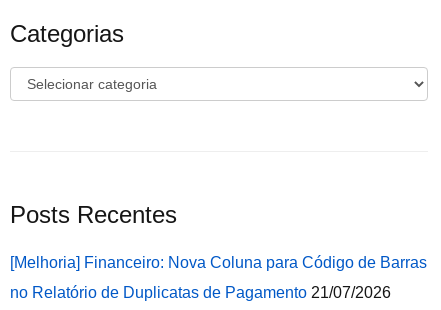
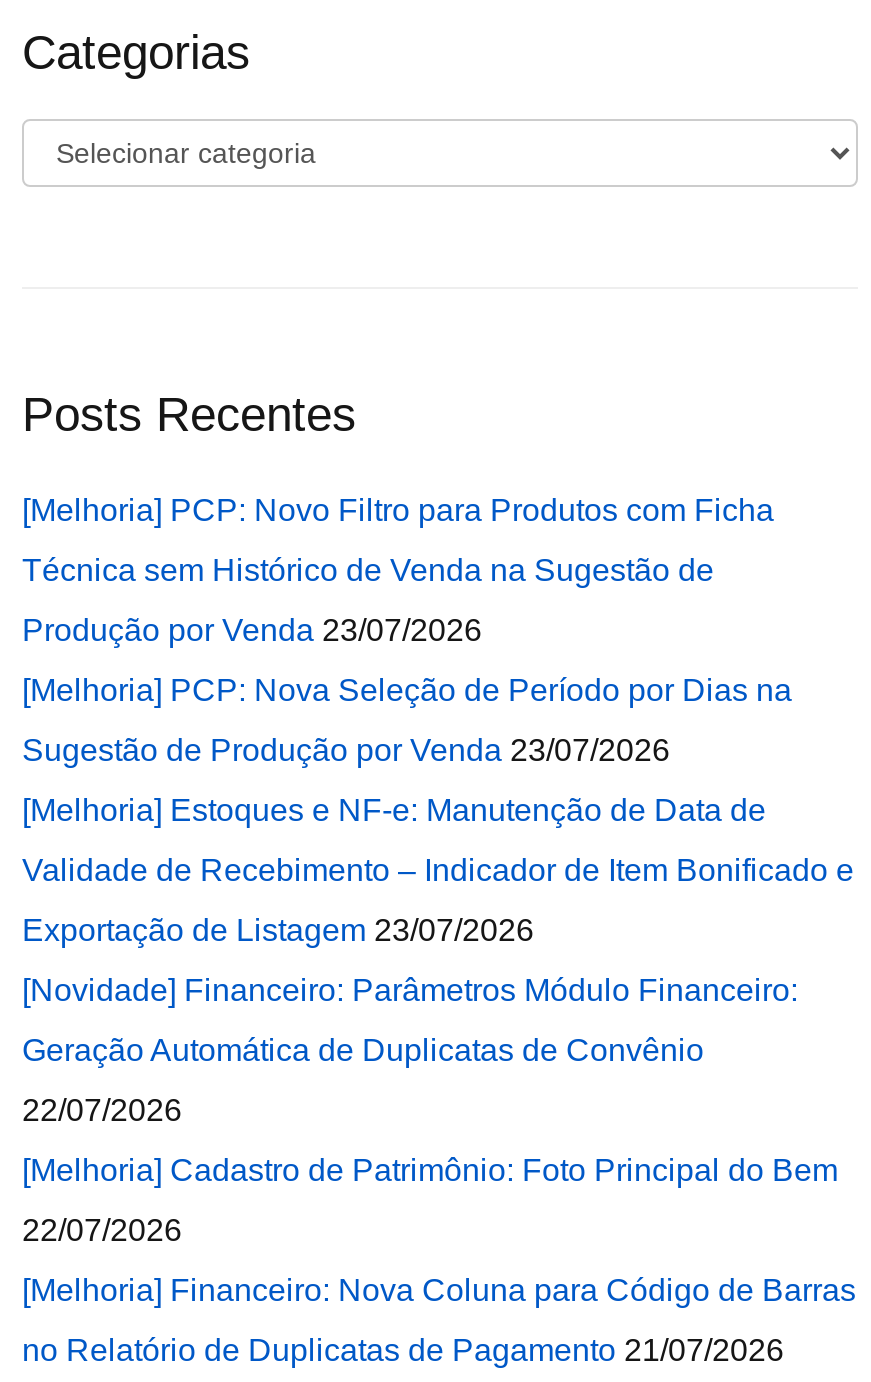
+ [Melhoria] PCP: Novo Filtro para Produtos com Ficha
+ Técnica sem Histórico de Venda na Sugestão de
+ Produção por Venda 23/07/2026
+ [Melhoria] PCP: Nova Seleção de Período por Dias na
+ Sugestão de Produção por Venda 23/07/2026
+ [Melhoria] Estoques e NF-e: Manutenção de Data de
+ Validade de Recebimento – Indicador de Item Bonificado e
+ Exportação de Listagem 23/07/2026
+ [Novidade] Financeiro: Parâmetros Módulo Financeiro:
+ Geração Automática de Duplicatas de Convênio
+ 22/07/2026
+ [Melhoria] Cadastro de Patrimônio: Foto Principal do Bem
+ 22/07/2026
